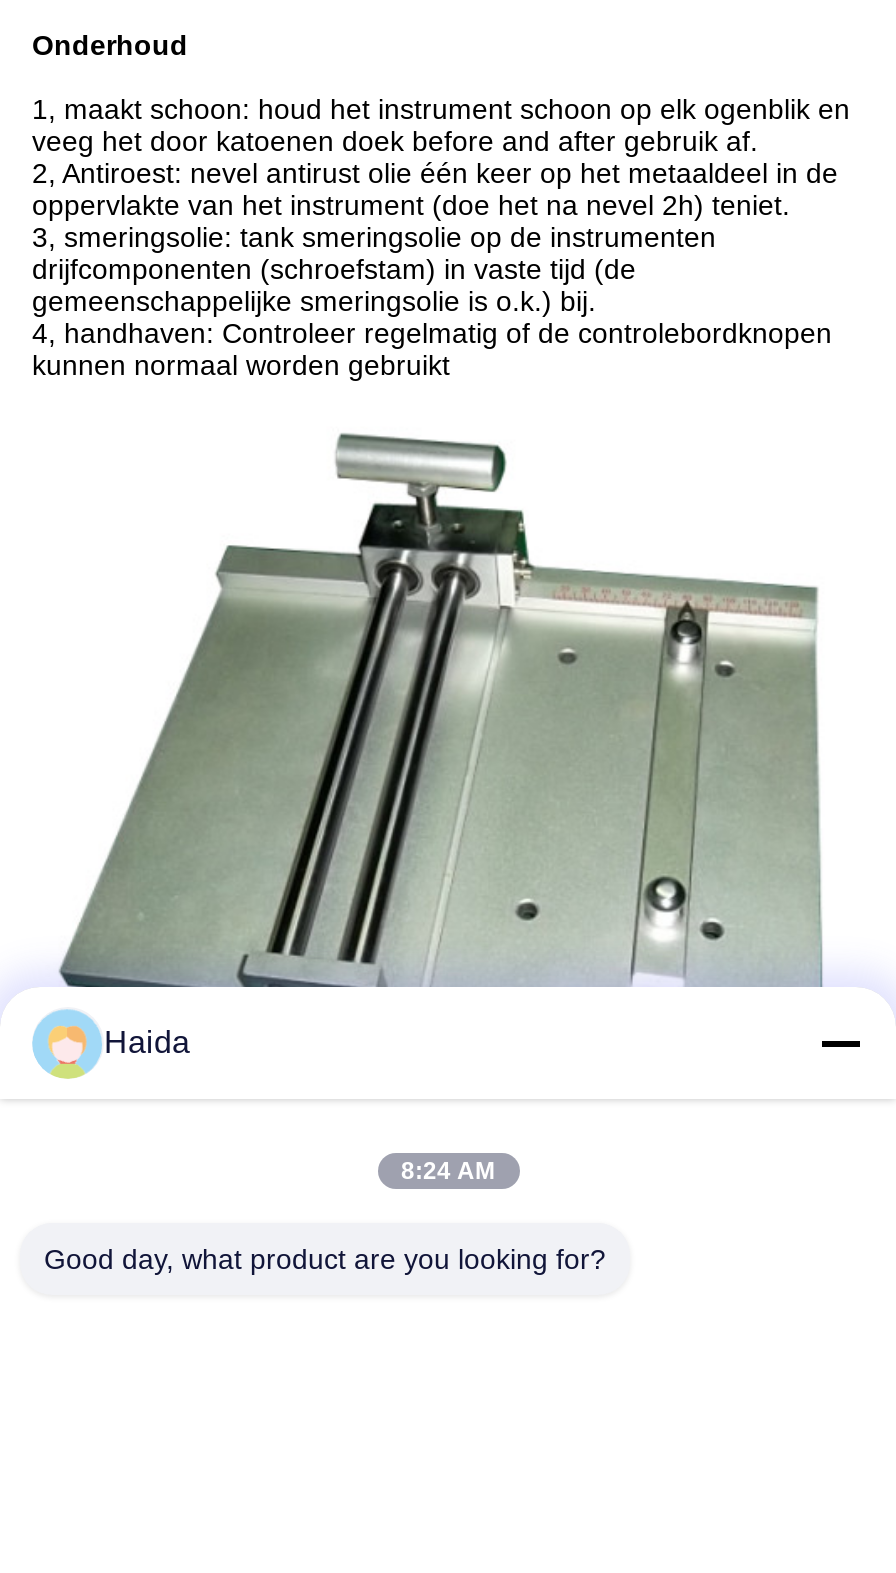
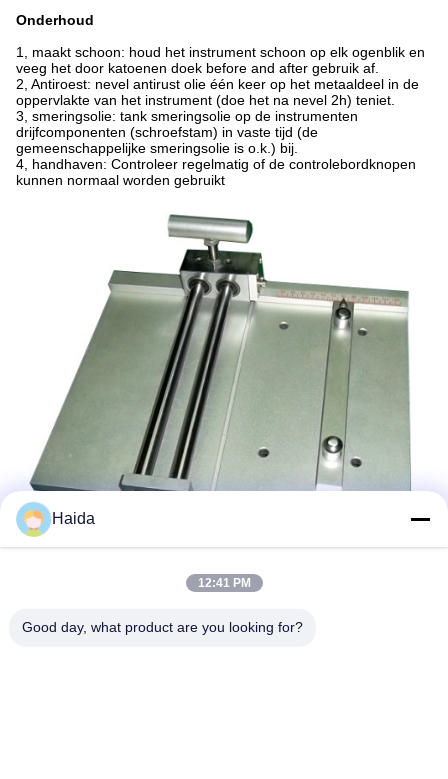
- 8:24 AM
+ 12:41 PM
